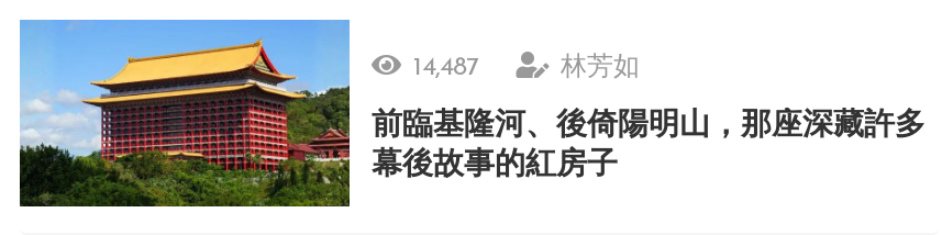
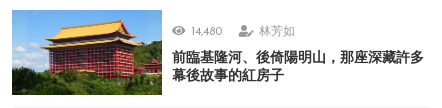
- 14,487
+ 14,480
